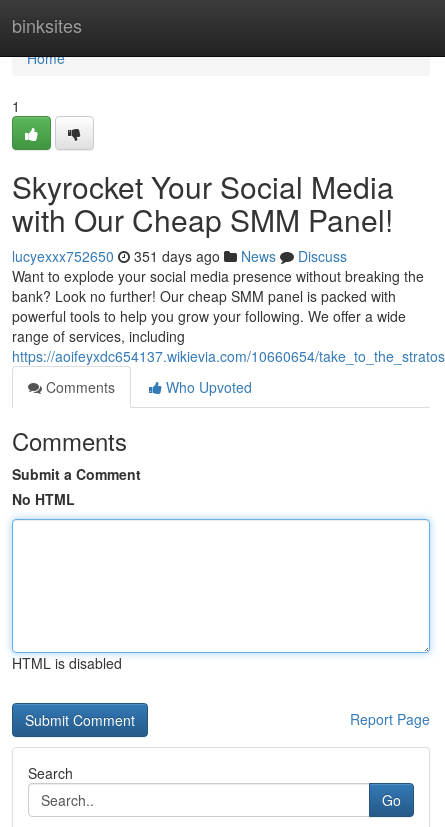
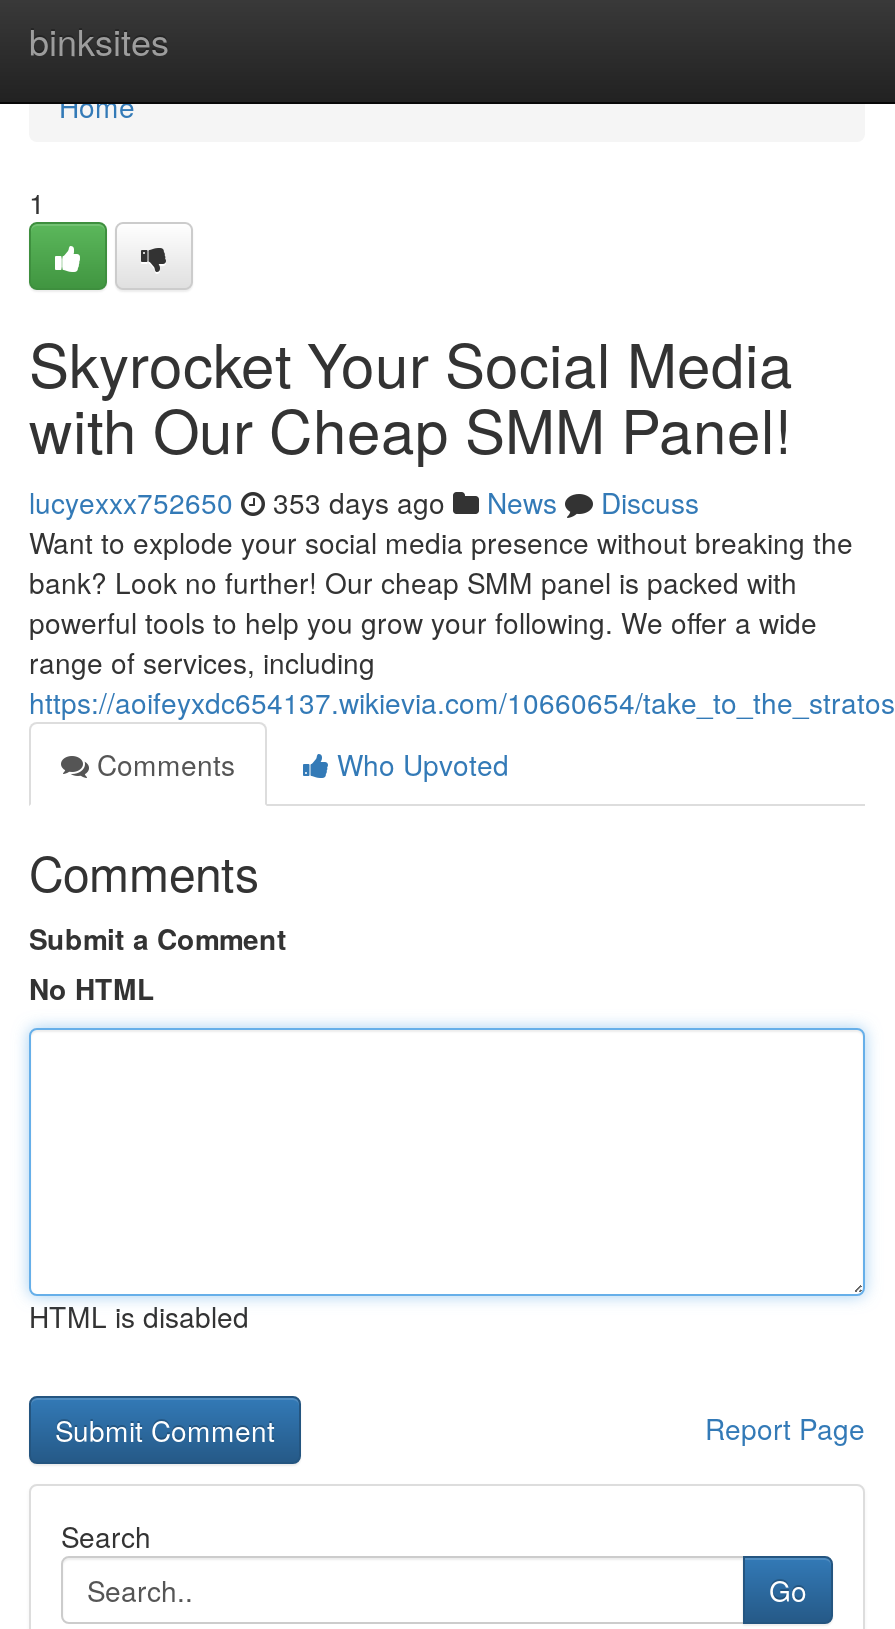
- lucyexxx752650 351 days ago News Discuss
+ lucyexxx752650 353 days ago News Discuss
